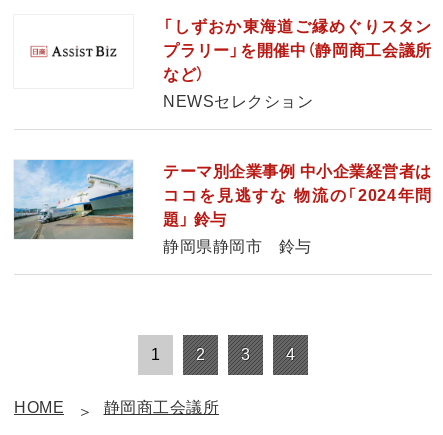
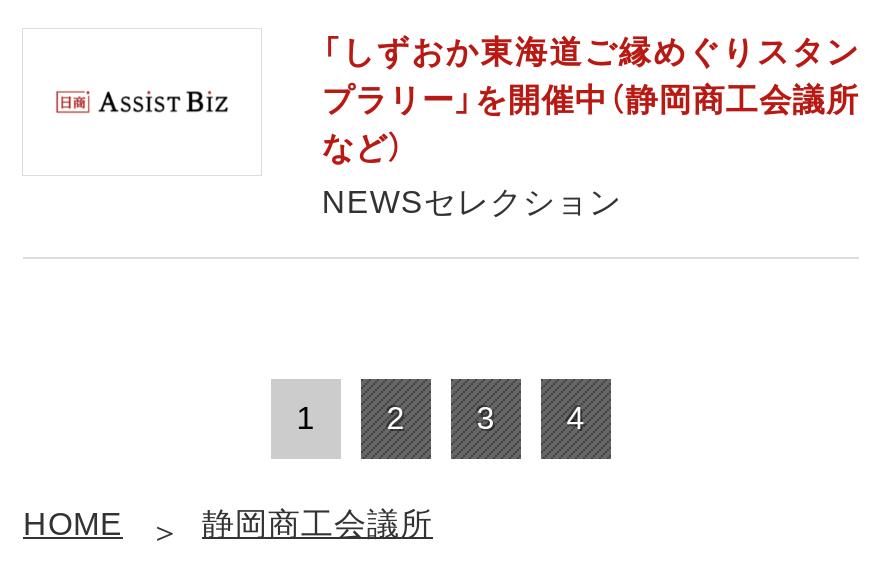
- [image]
- テーマ別企業事例 中小企業経営者は
- ココを見逃すな 物流の「2024年問
- 題」 鈴与
- 静岡県静岡市 鈴与
